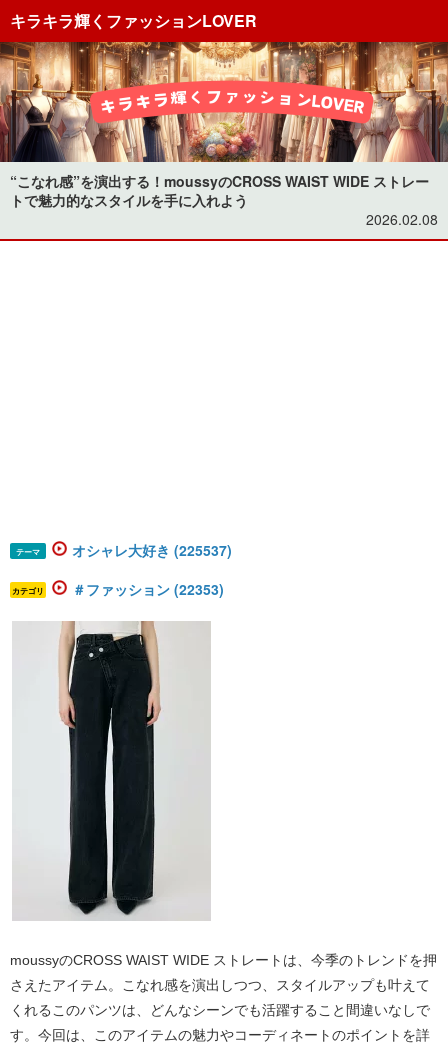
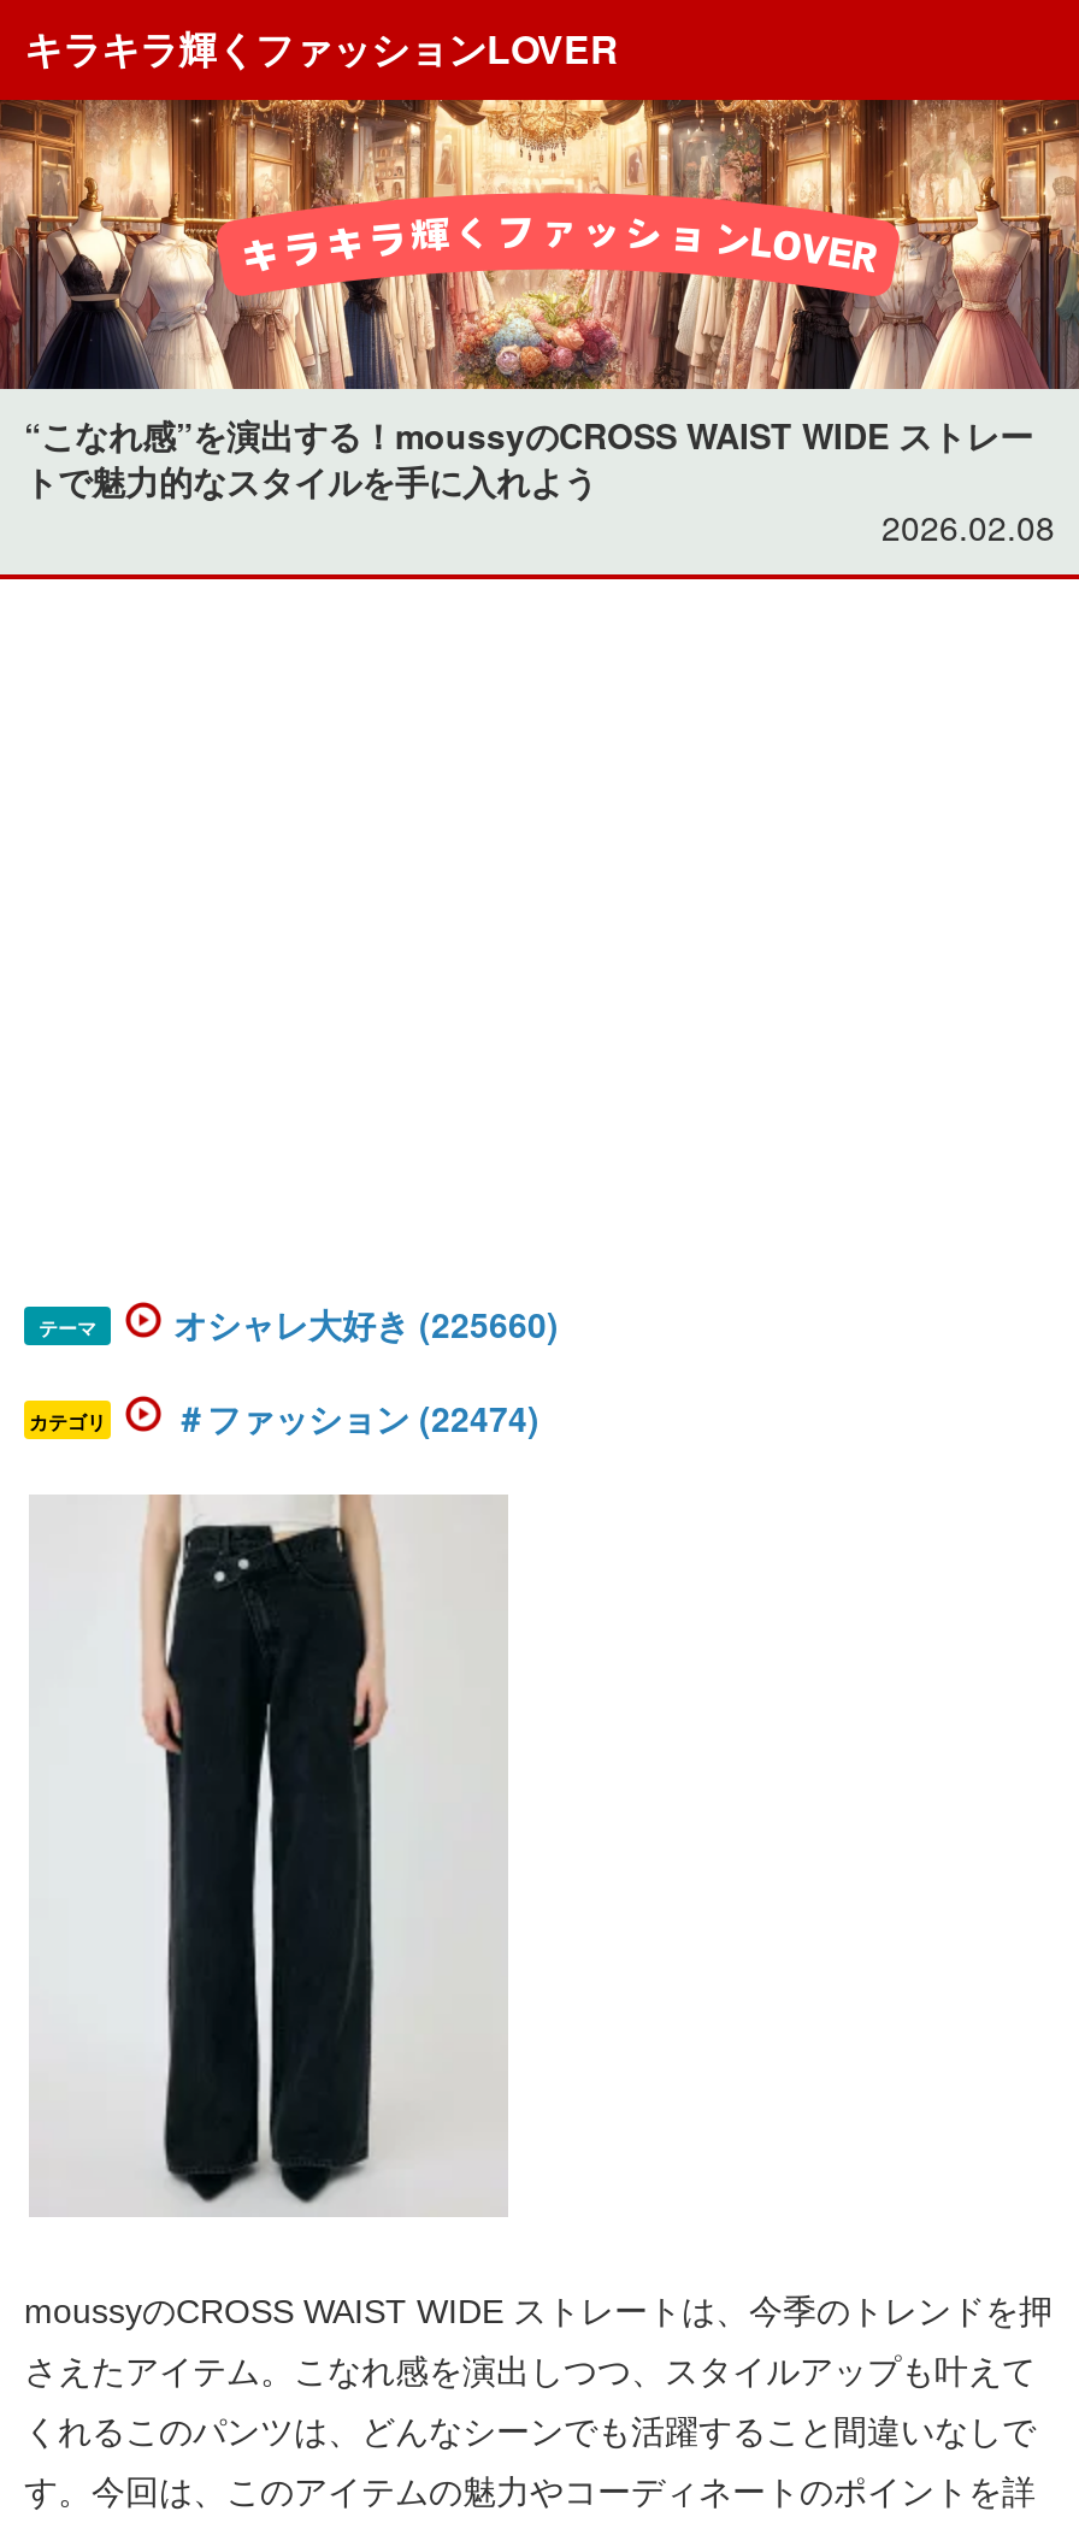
- オシャレ大好き (225537)
+ オシャレ大好き (225660)

- ＃ファッション (22353)
+ ＃ファッション (22474)
